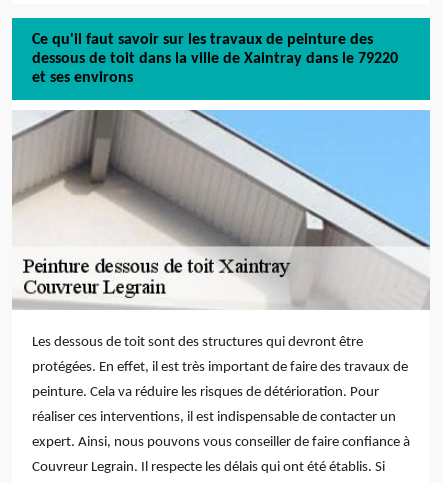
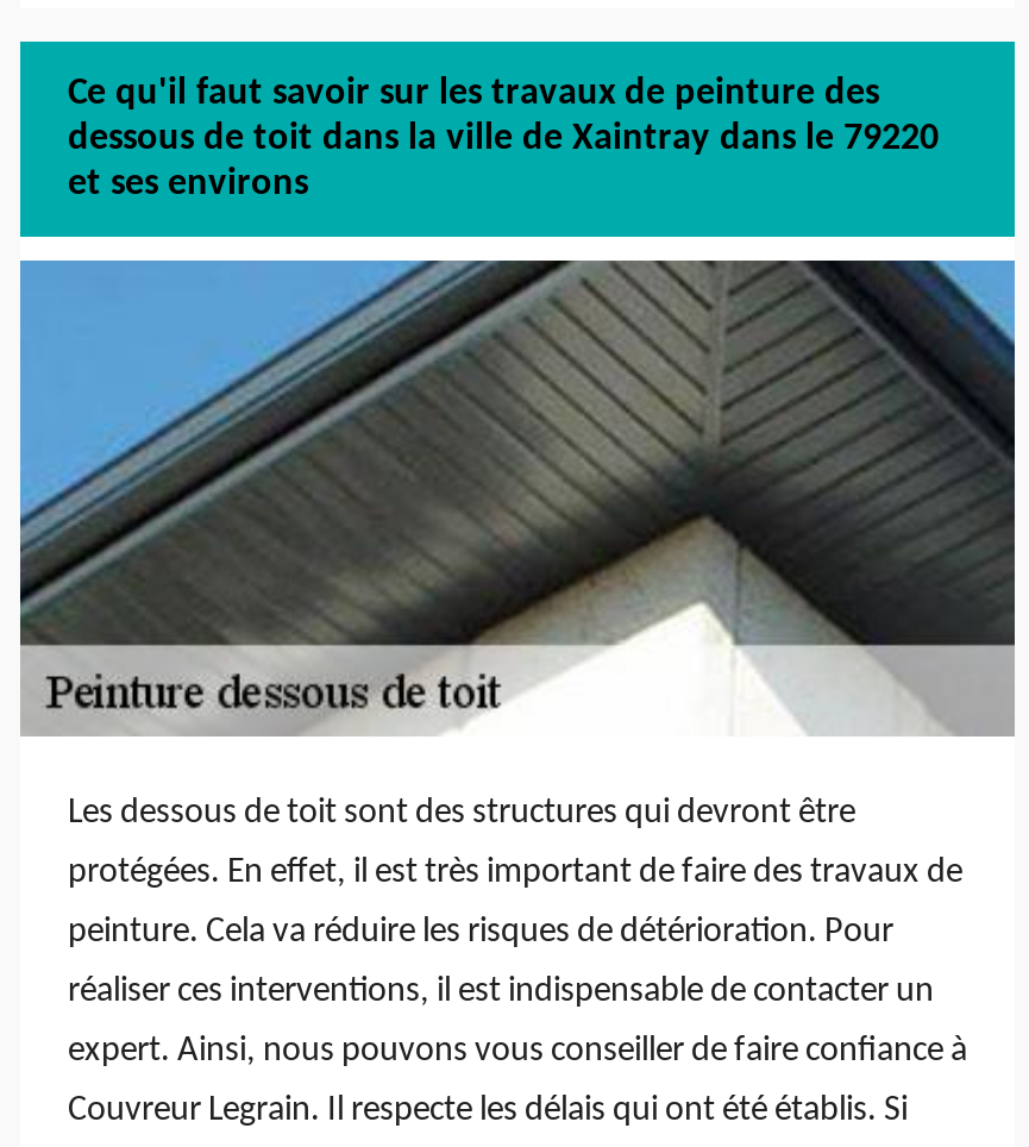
- [image]
+ [image]
